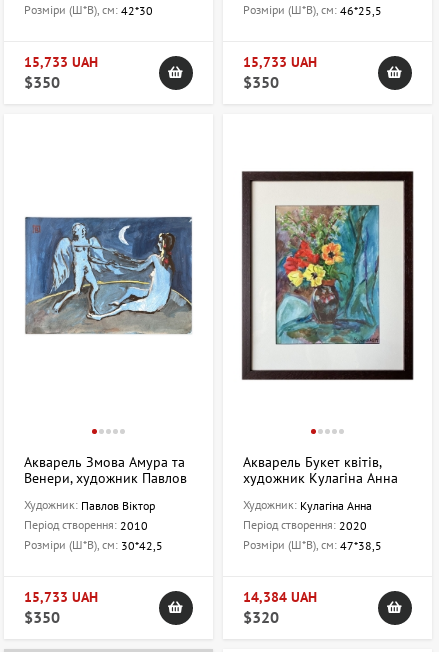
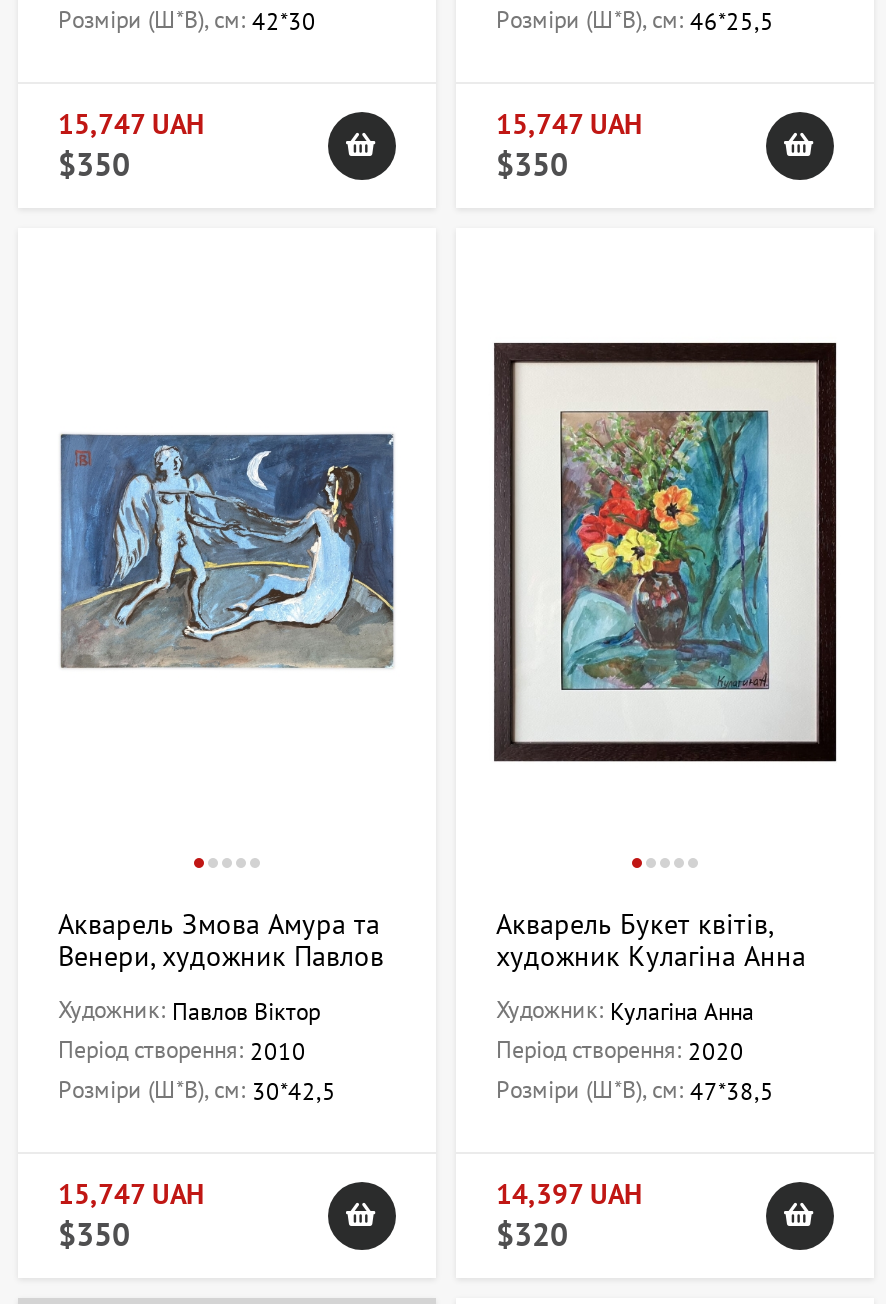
- 15,733 UAH
+ 15,747 UAH

- 15,733 UAH
+ 15,747 UAH

- 15,733 UAH
+ 15,747 UAH

- 14,384 UAH
+ 14,397 UAH
